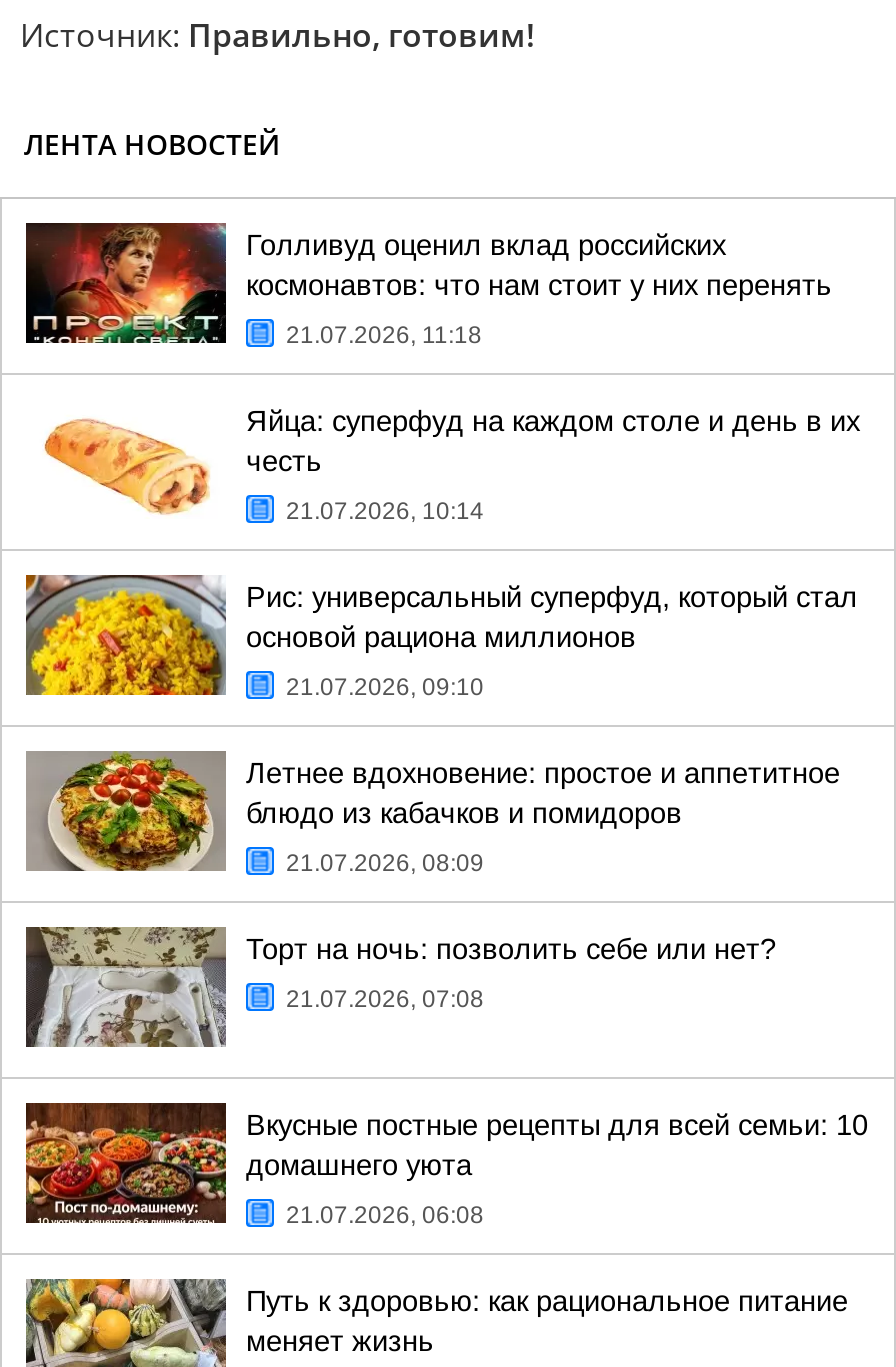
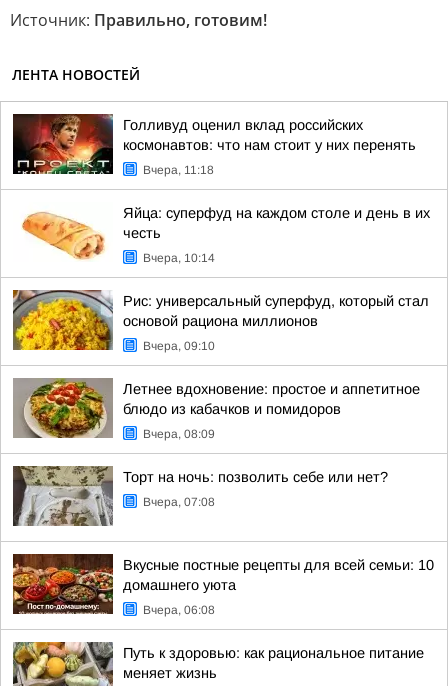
- 21.07.2026, 11:18
+ Вчера, 11:18

- 21.07.2026, 10:14
+ Вчера, 10:14

- 21.07.2026, 09:10
+ Вчера, 09:10

- 21.07.2026, 08:09
+ Вчера, 08:09

- 21.07.2026, 07:08
+ Вчера, 07:08

- 21.07.2026, 06:08
+ Вчера, 06:08
